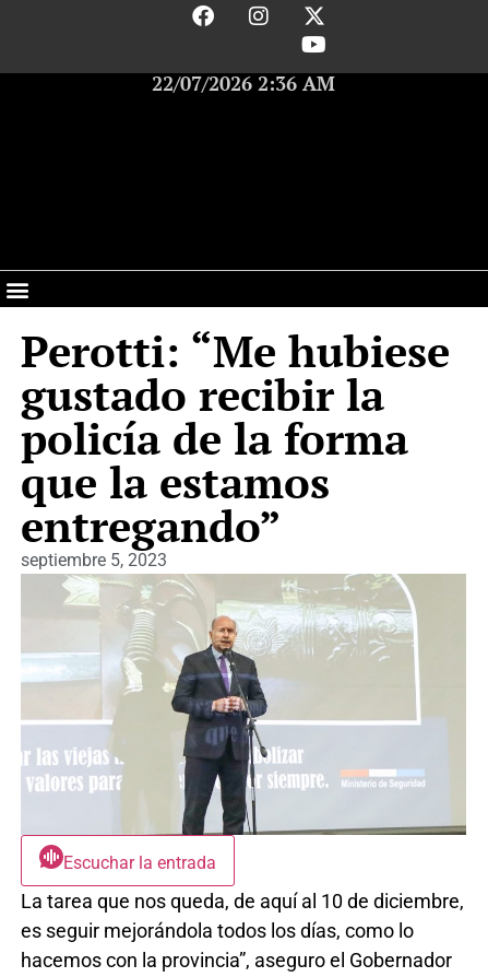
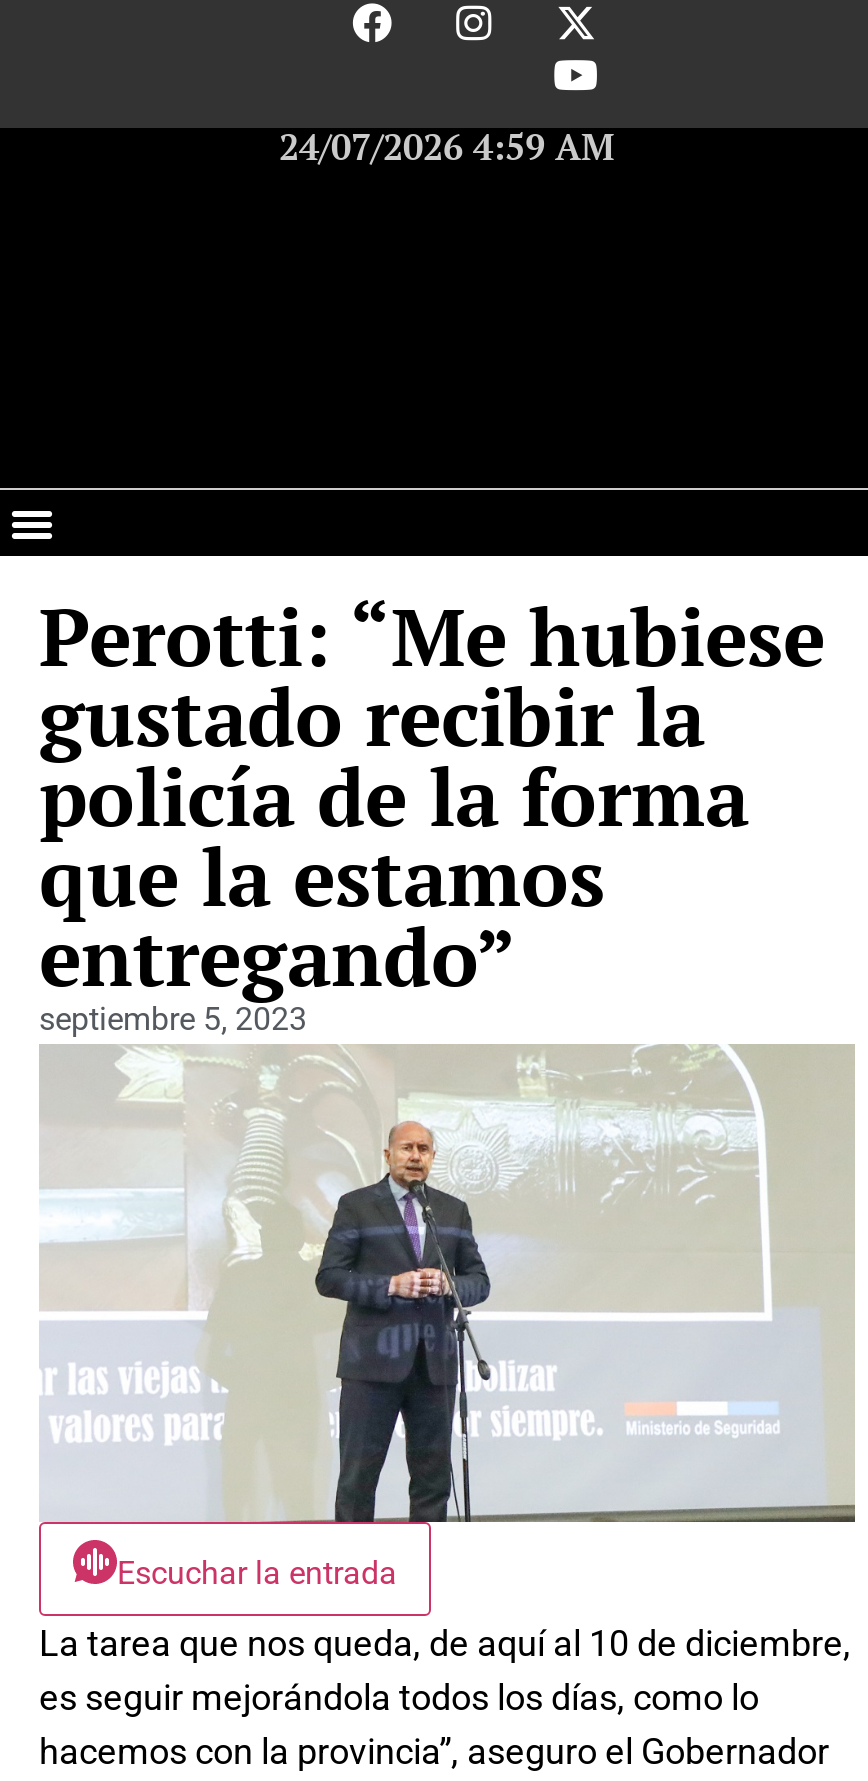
- 22/07/2026 2:36 AM
+ 24/07/2026 4:59 AM
